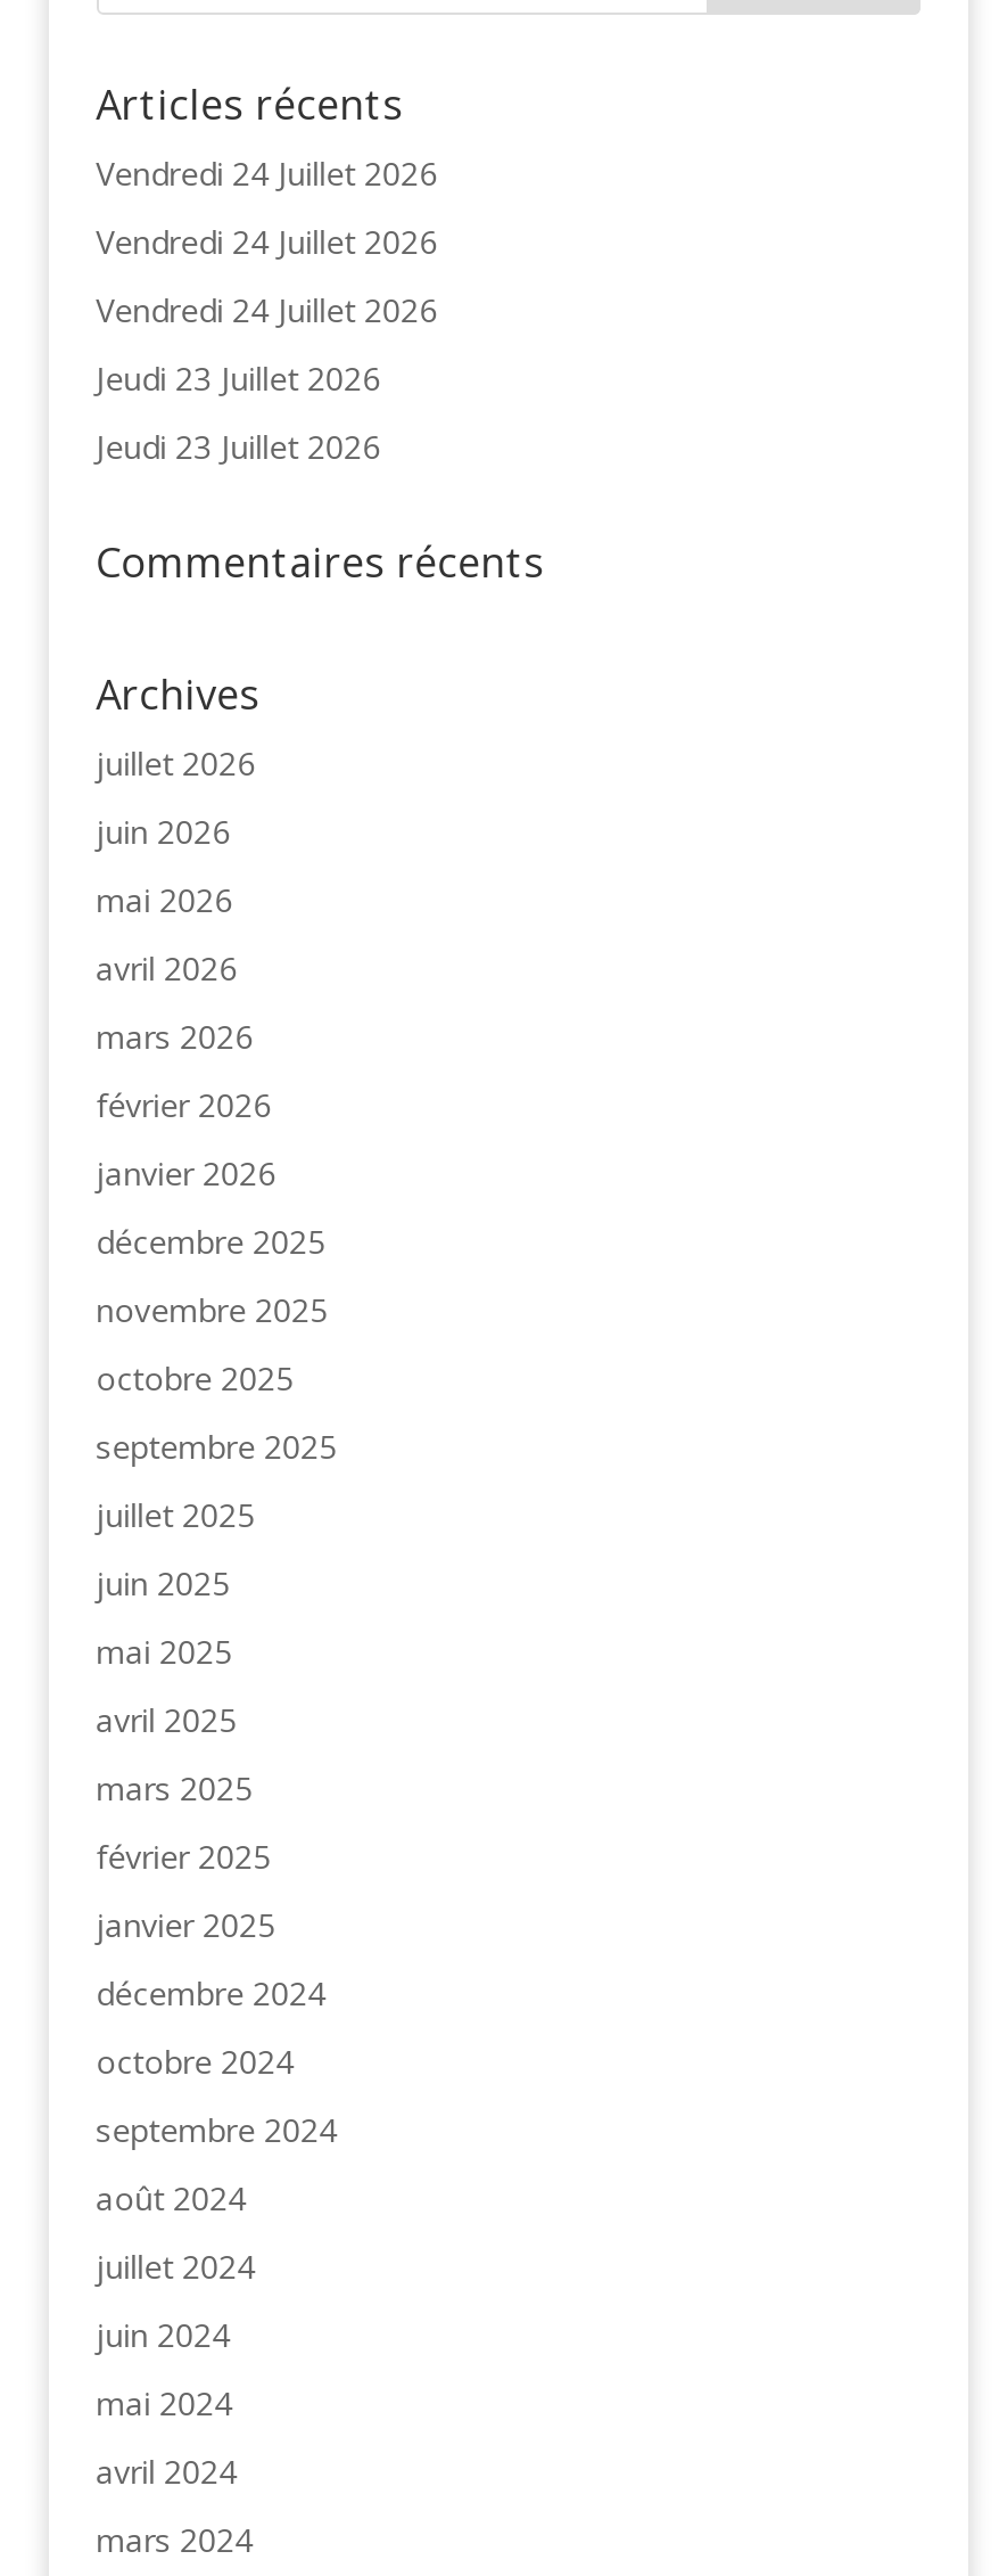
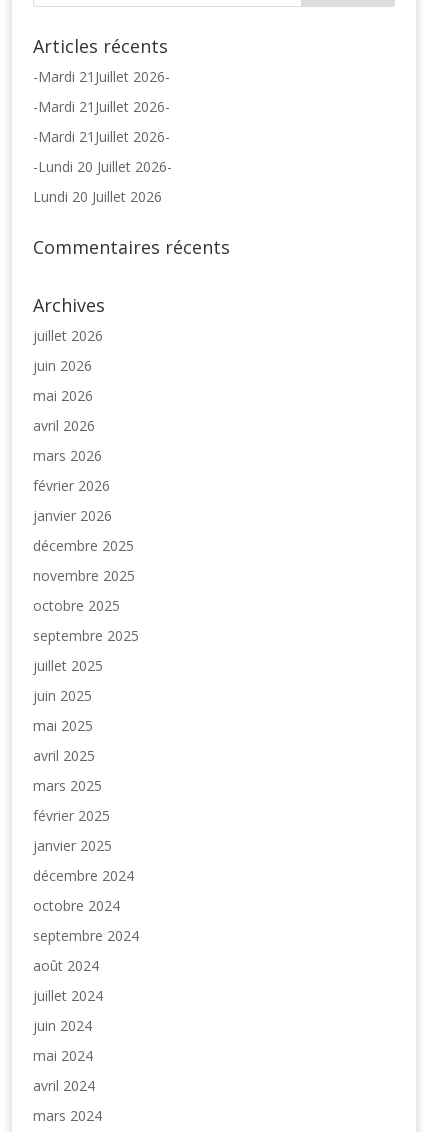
- Vendredi 24 Juillet 2026
+ -Mardi 21Juillet 2026-

- Vendredi 24 Juillet 2026
+ -Mardi 21Juillet 2026-

- Vendredi 24 Juillet 2026
+ -Mardi 21Juillet 2026-

- Jeudi 23 Juillet 2026
+ -Lundi 20 Juillet 2026-

- Jeudi 23 Juillet 2026
+ Lundi 20 Juillet 2026
